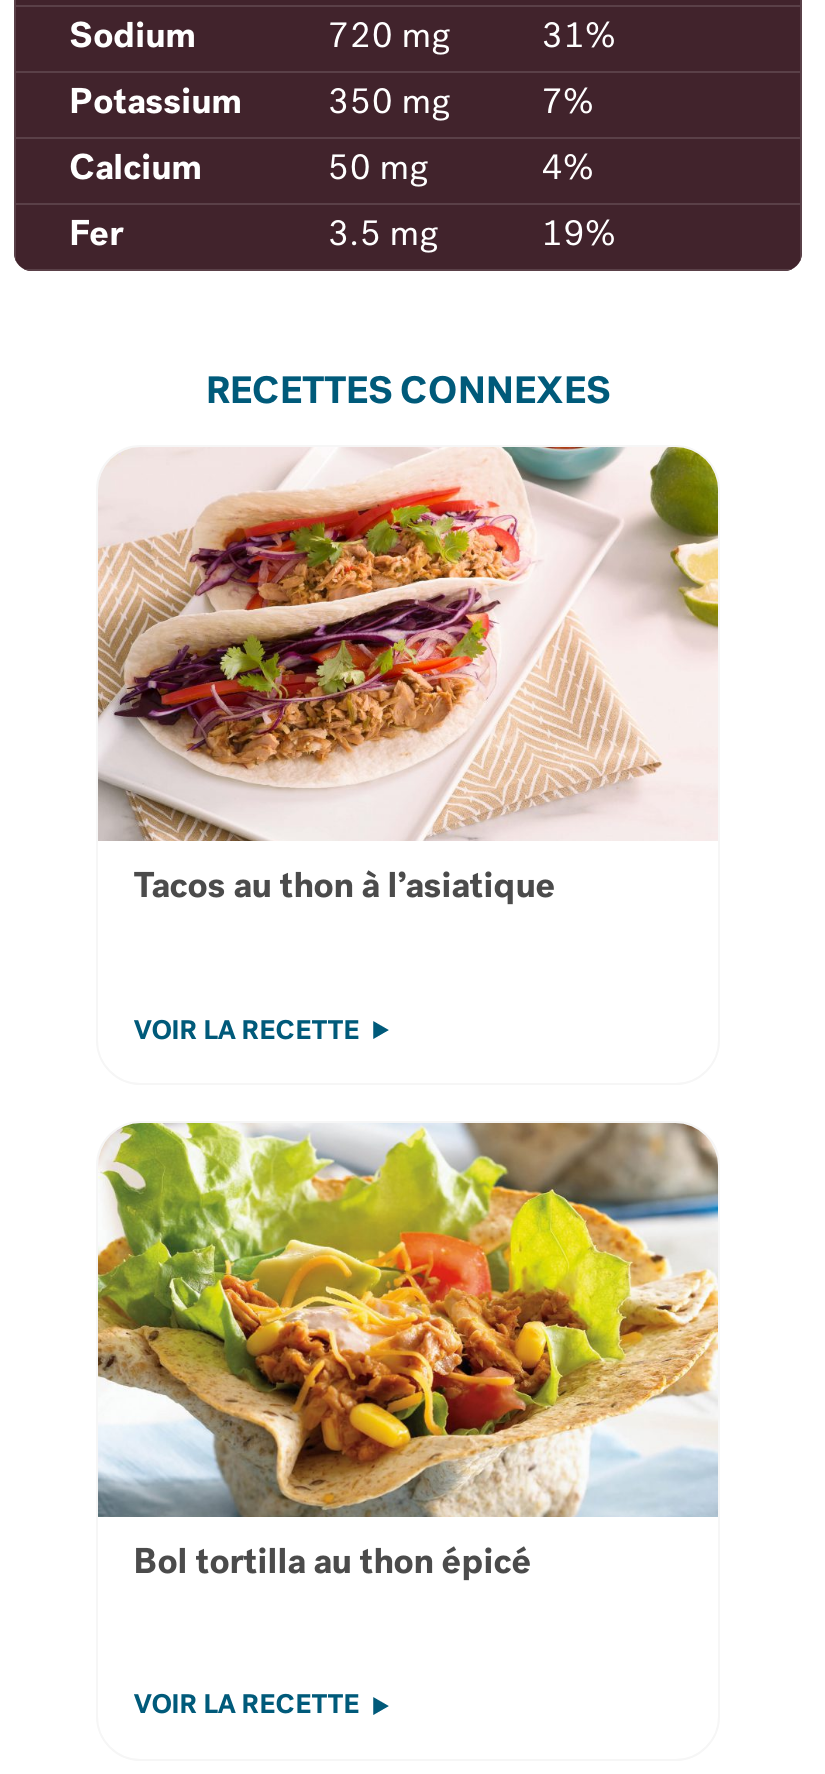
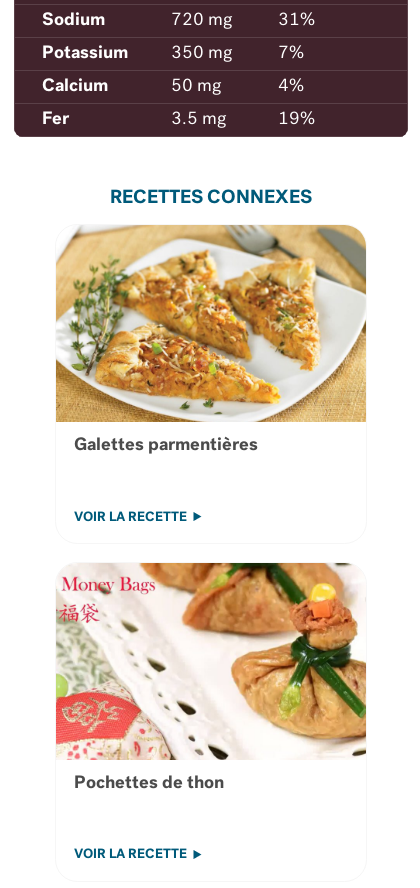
- [image]
- Tacos au thon à l’asiatique
+ [image]
+ Galettes parmentières

- [image]
- Bol tortilla au thon épicé
+ [image]
+ Pochettes de thon
